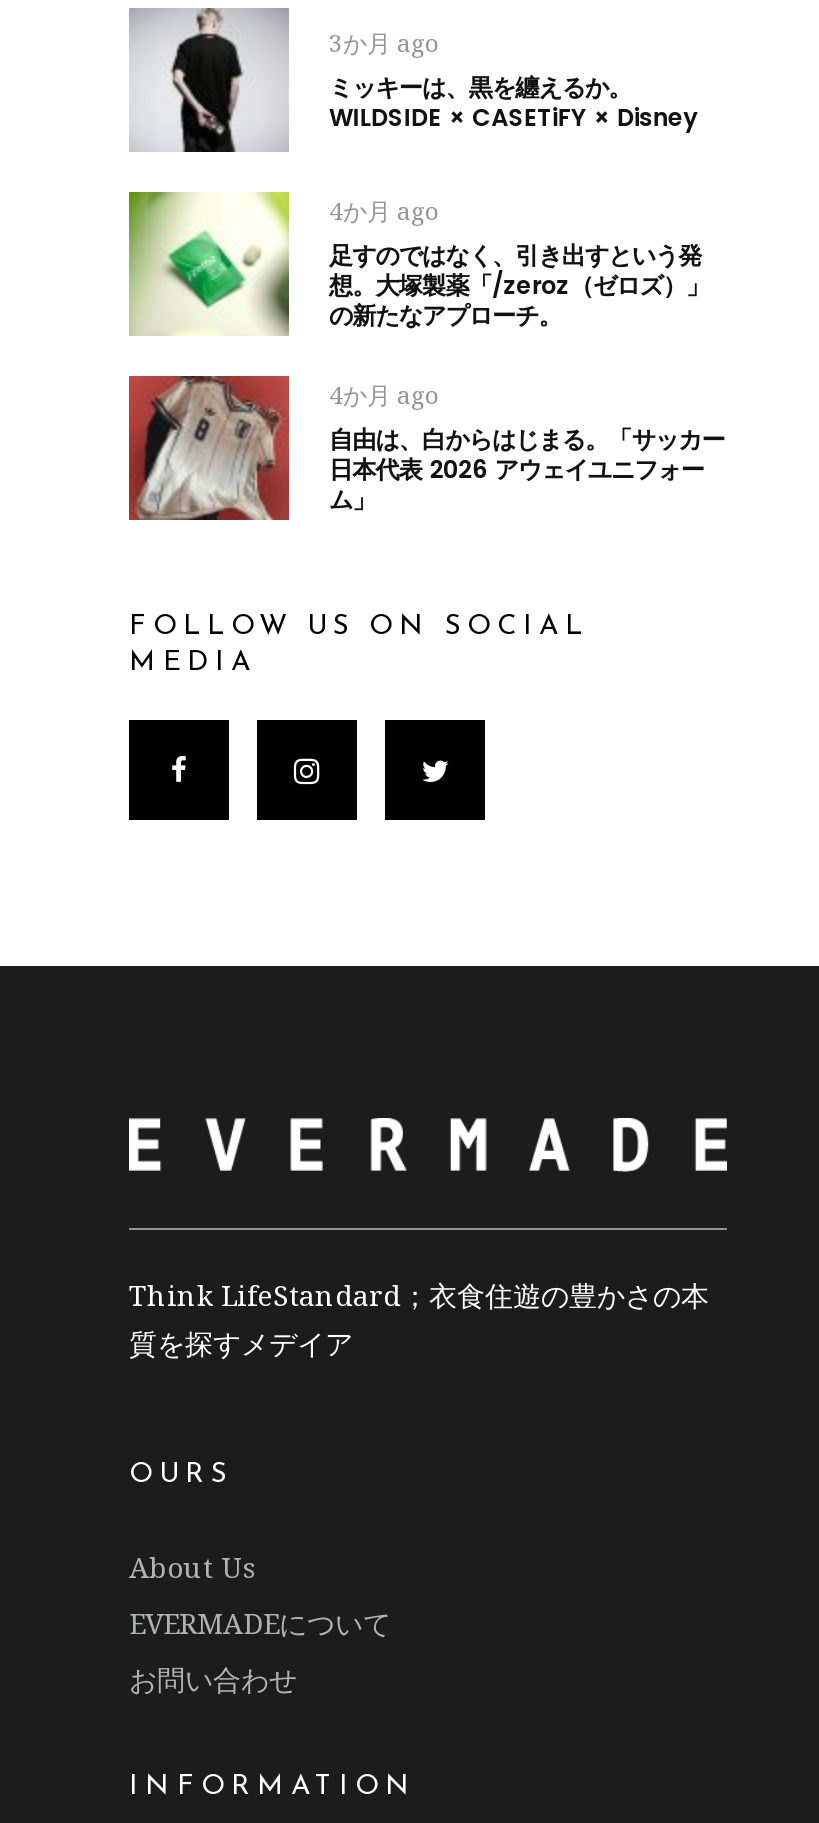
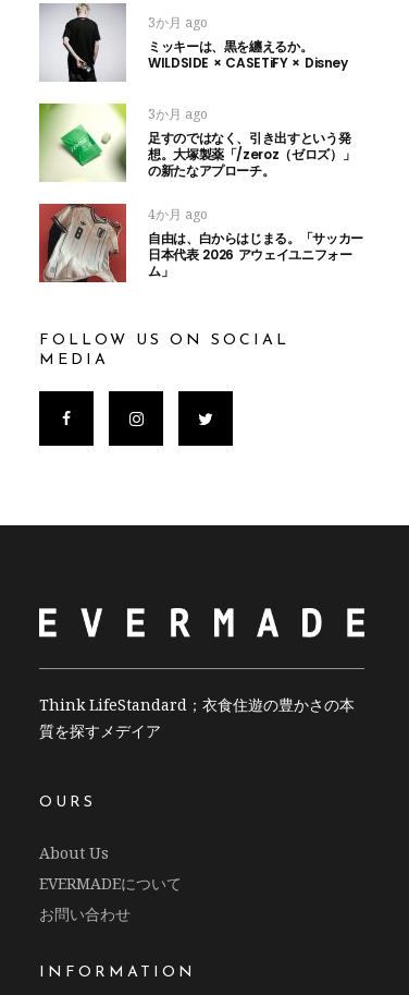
- 4か月 ago
+ 3か月 ago
